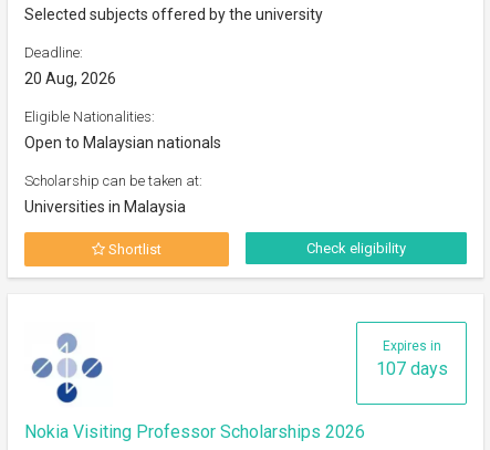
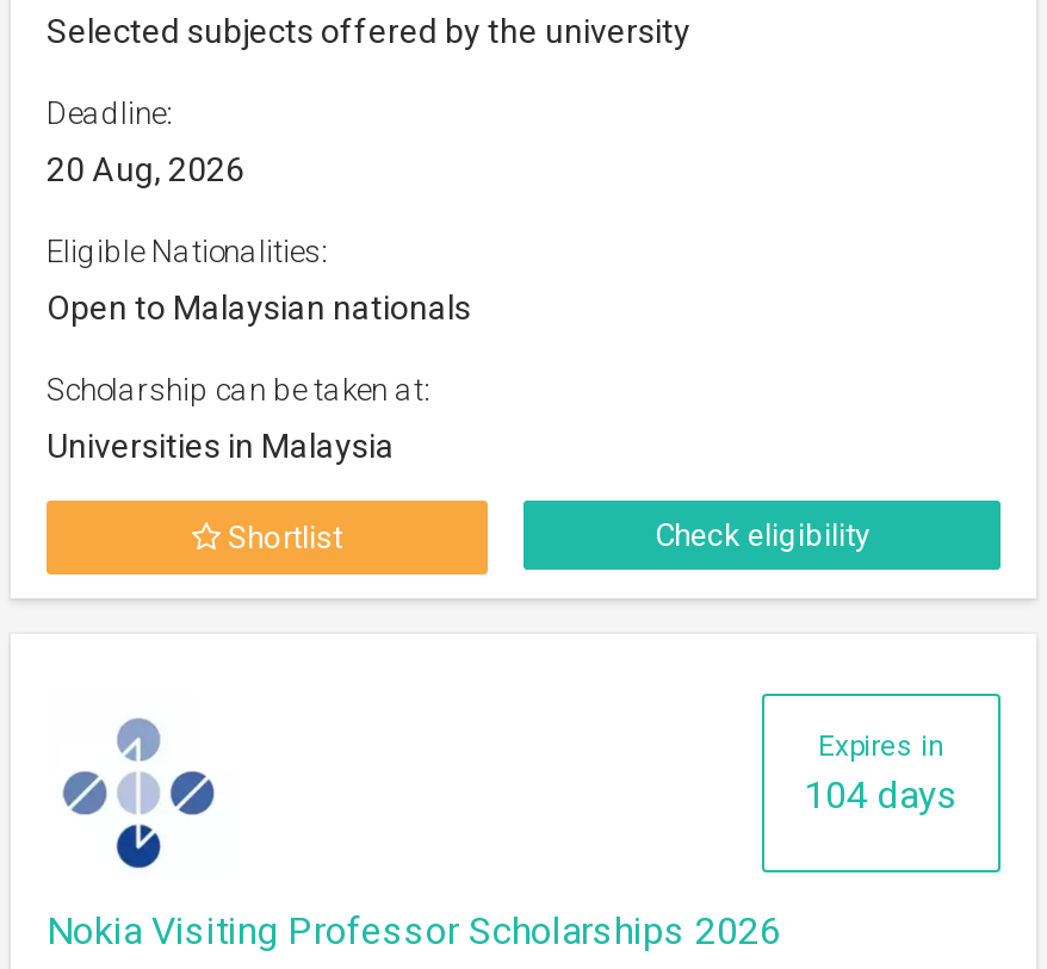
- 107 days
+ 104 days
